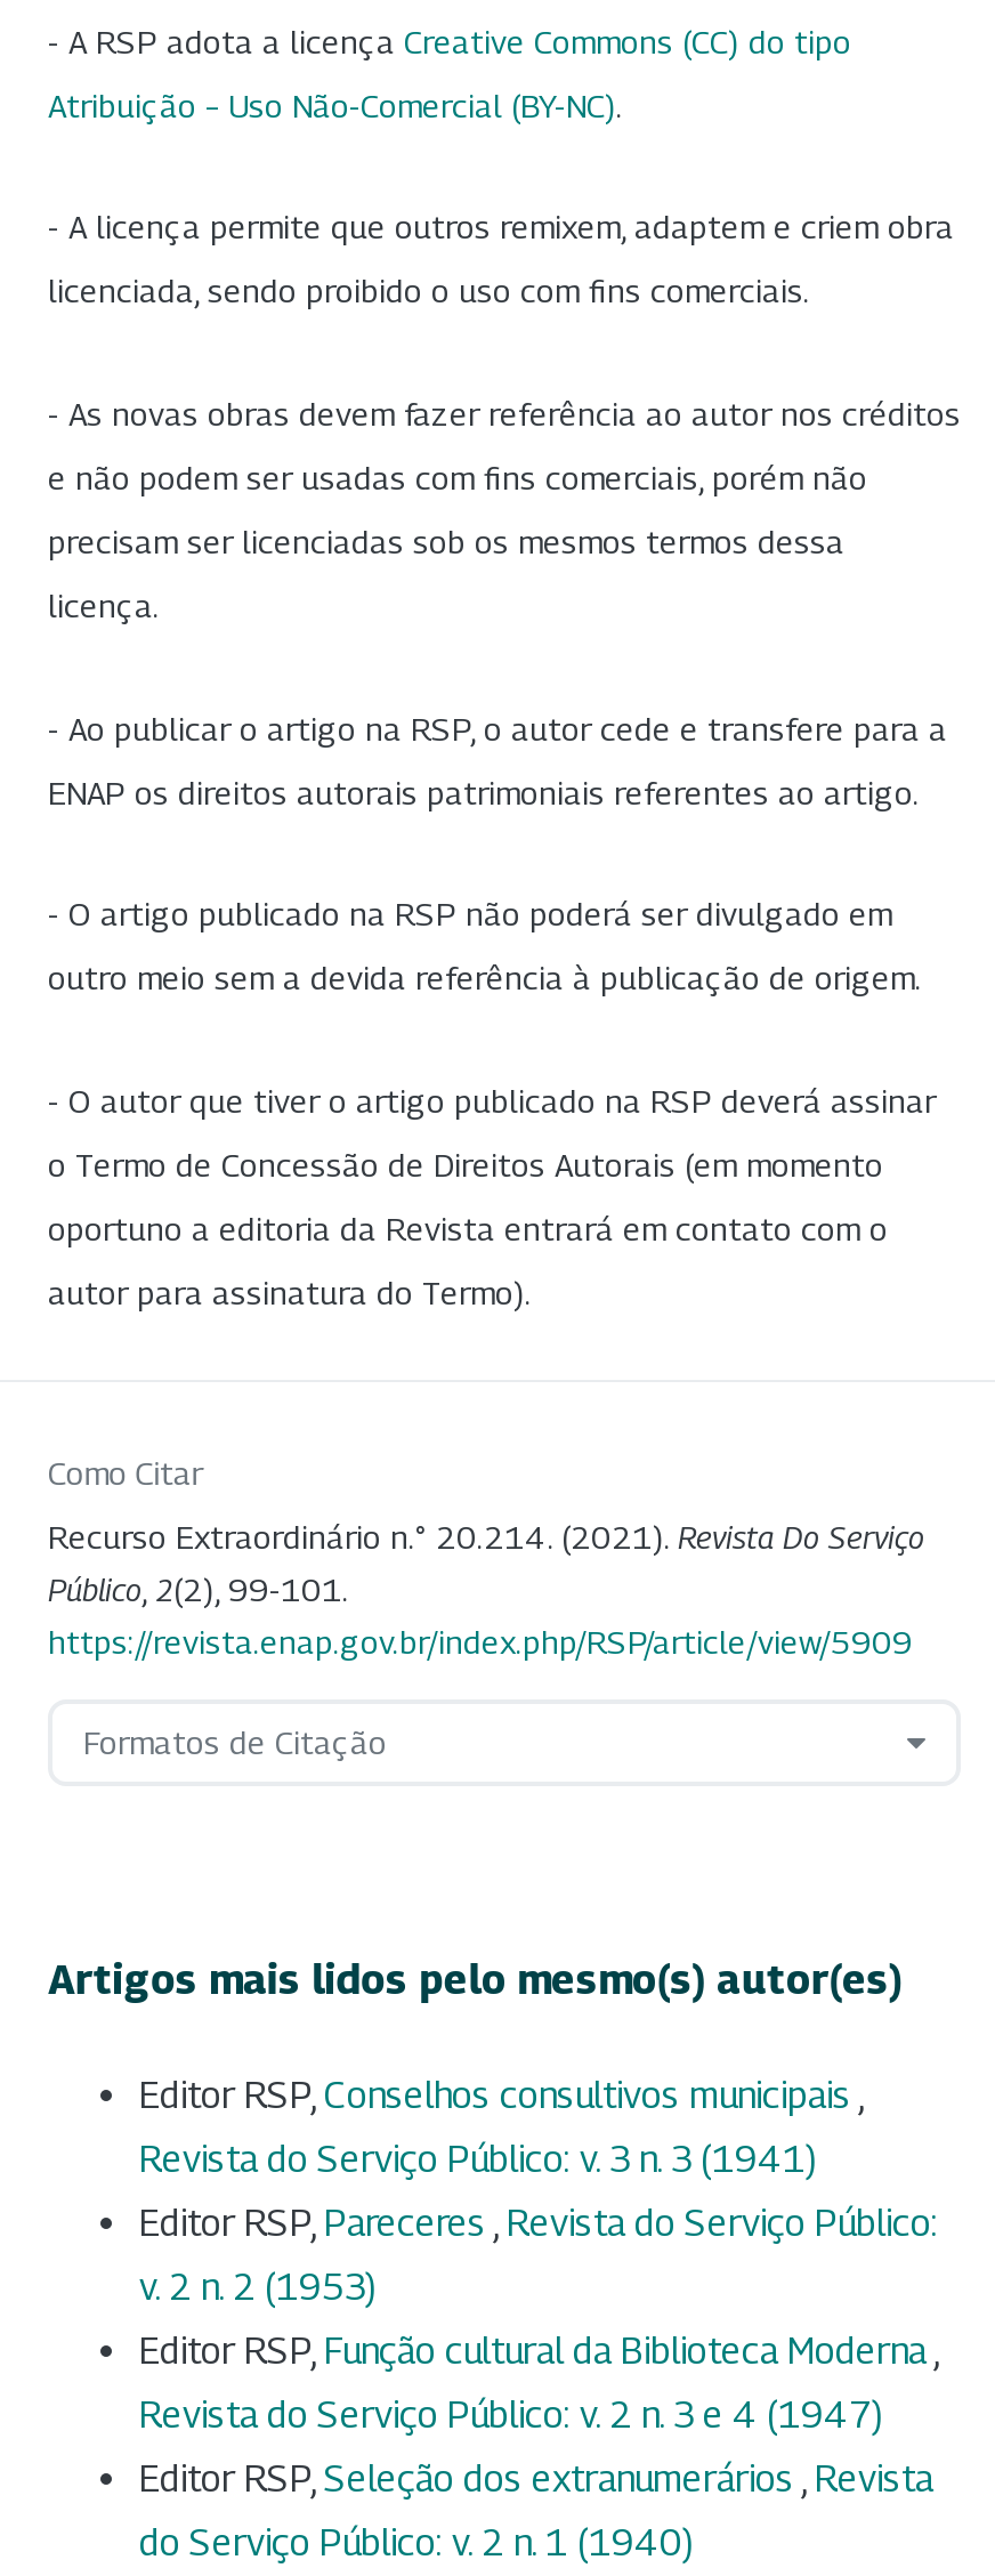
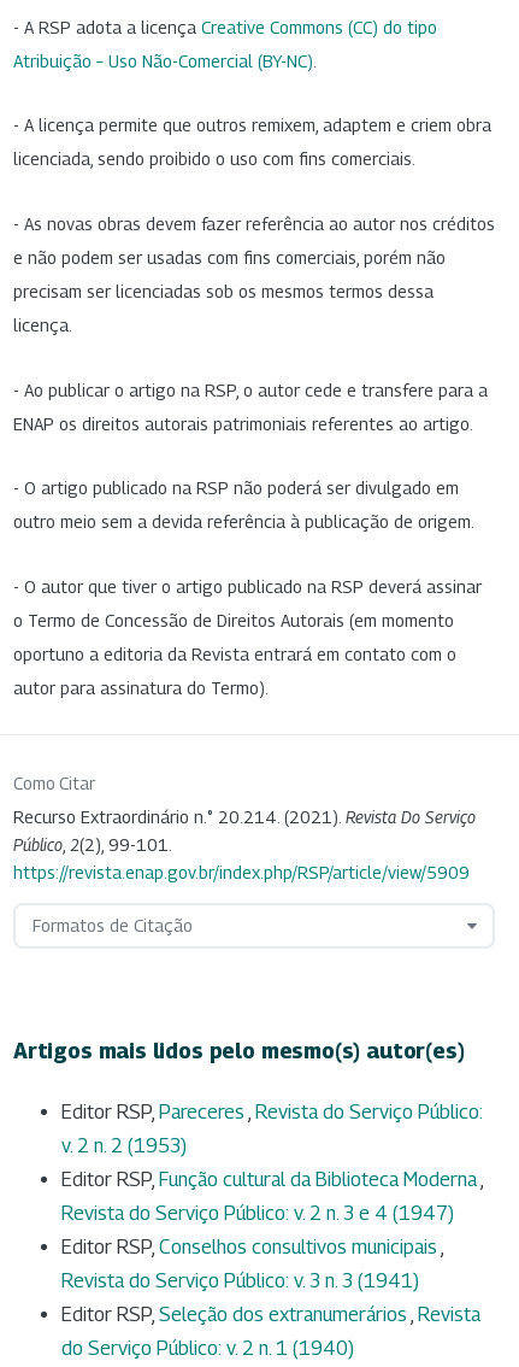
moved down: Editor RSP, Conselhos consultivos municipais | Revista do Serviço Público: v. 3 n. 3 (1941)

moved up: Editor RSP, Pareceres, Revista do Serviço Público: | v. 2 n. 2 (1953) | Editor RSP, Função cultural da Biblioteca Moderna | Revista do Serviço Público: v. 2 n. 3 e 4 (1947)
